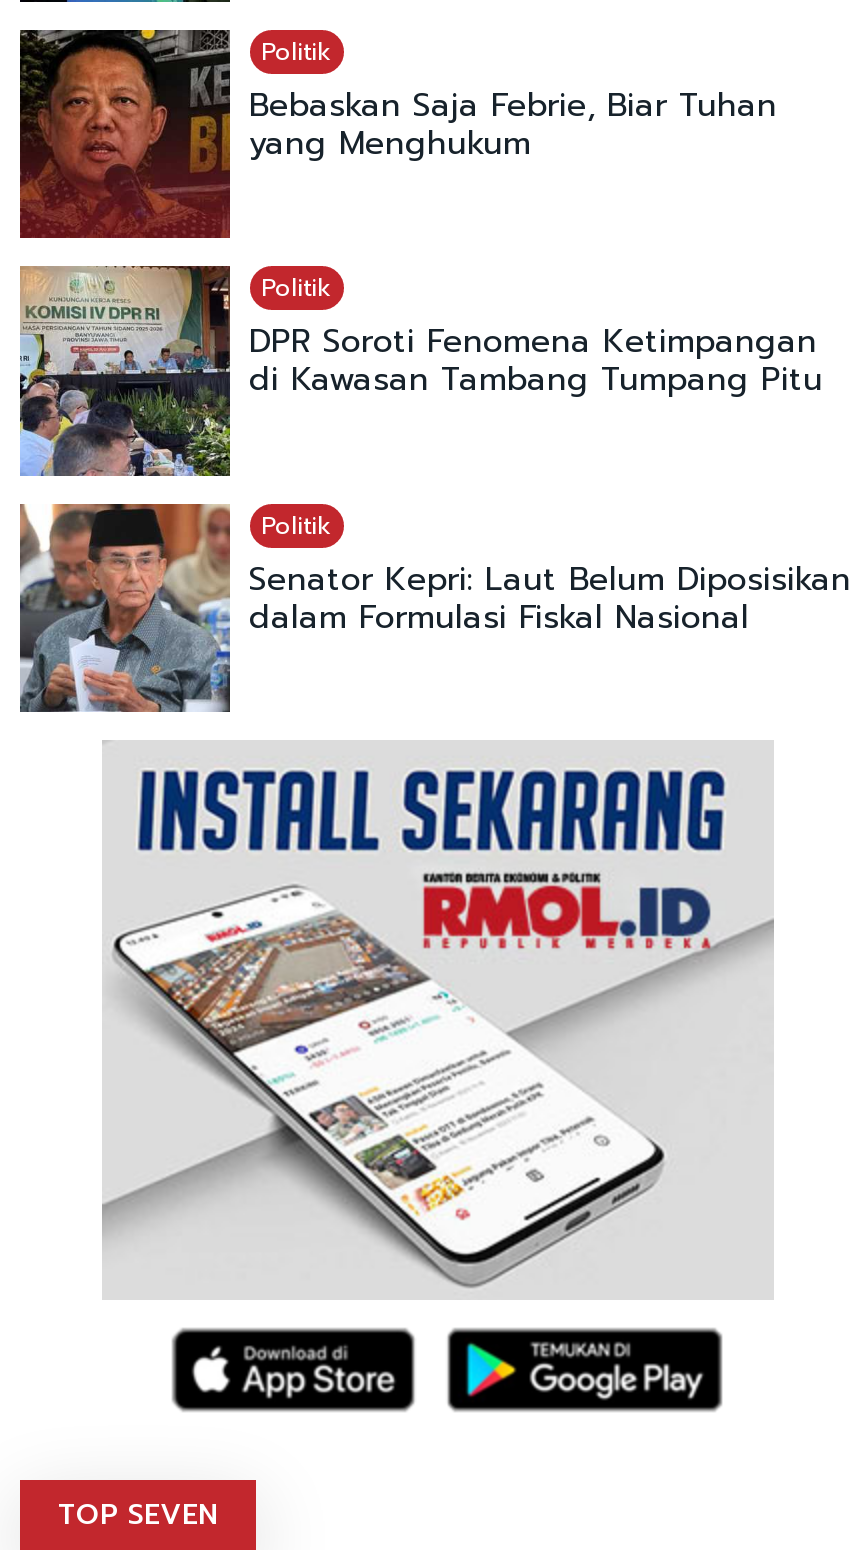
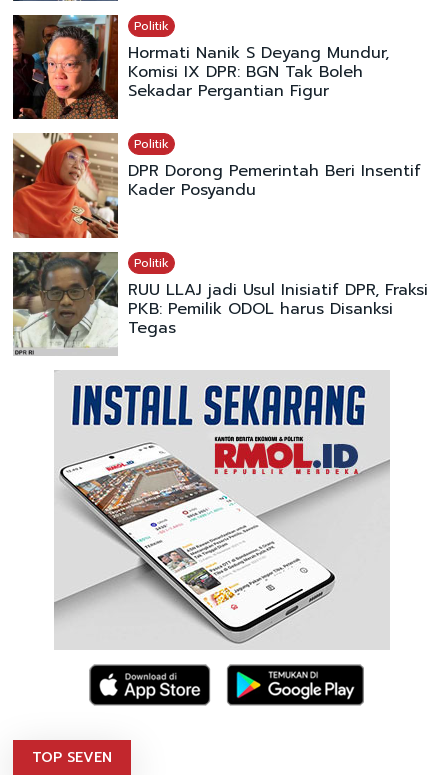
- [image]
- Bebaskan Saja Febrie, Biar Tuhan
- yang Menghukum
+ [image]
+ Hormati Nanik S Deyang Mundur,
+ Komisi IX DPR: BGN Tak Boleh
+ Sekadar Pergantian Figur

- [image]
- DPR Soroti Fenomena Ketimpangan
- di Kawasan Tambang Tumpang Pitu
+ [image]
+ DPR Dorong Pemerintah Beri Insentif
+ Kader Posyandu

- [image]
- Senator Kepri: Laut Belum Diposisikan
- dalam Formulasi Fiskal Nasional
+ [image]
+ RUU LLAJ jadi Usul Inisiatif DPR, Fraksi
+ PKB: Pemilik ODOL harus Disanksi
+ Tegas
